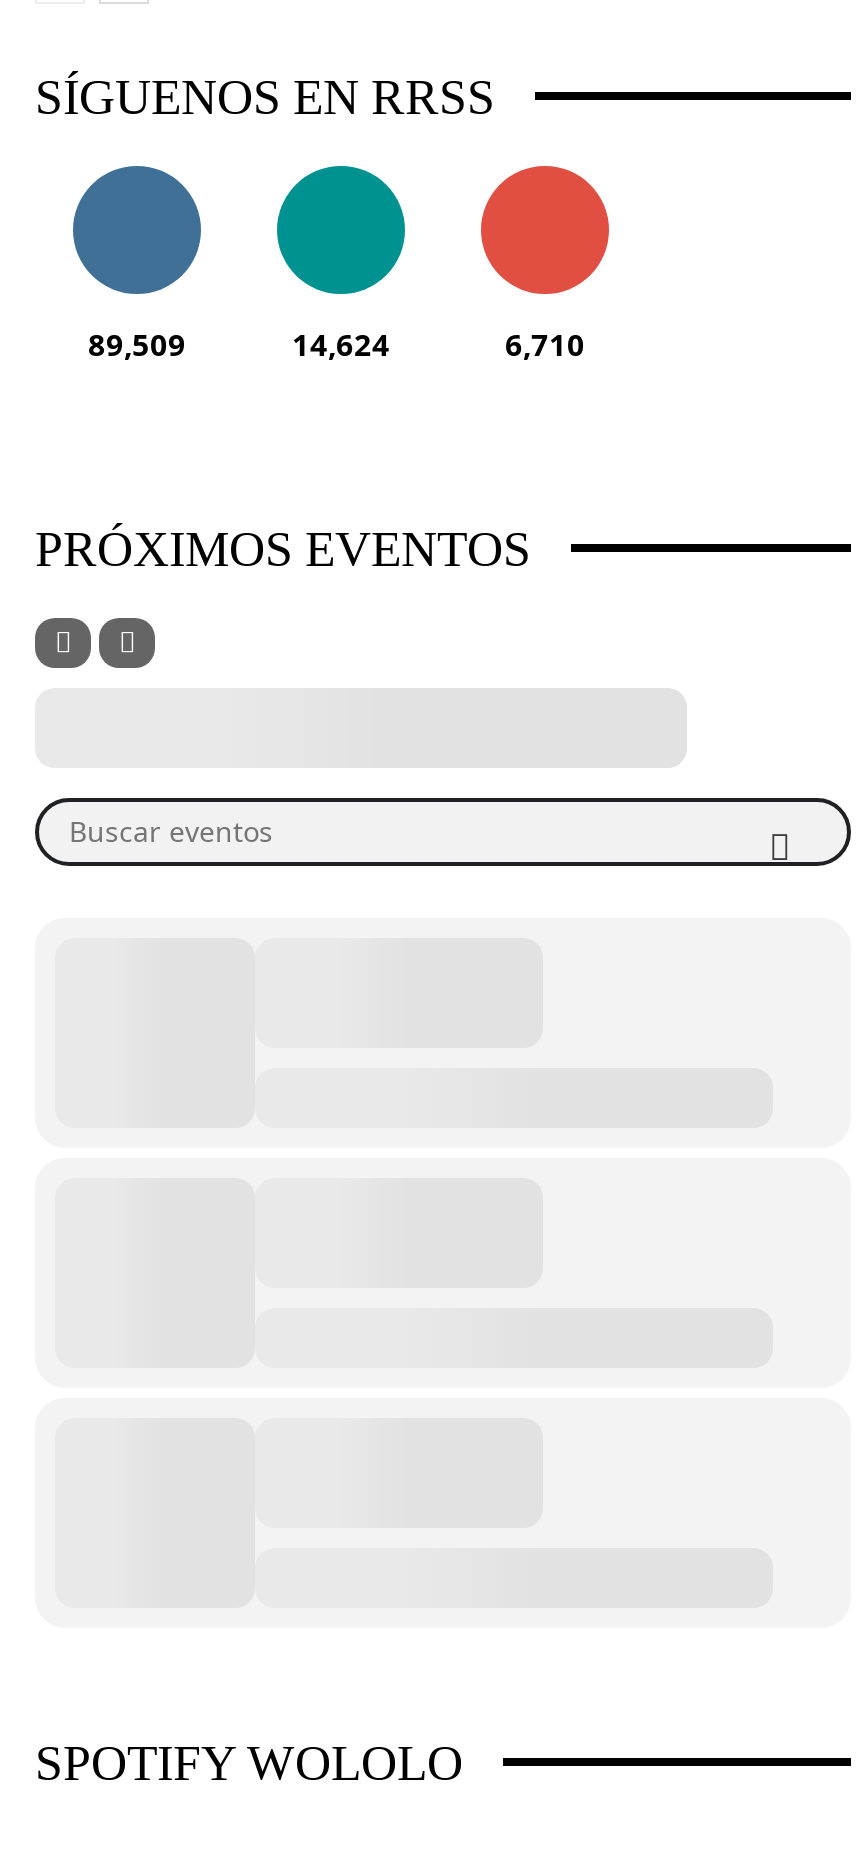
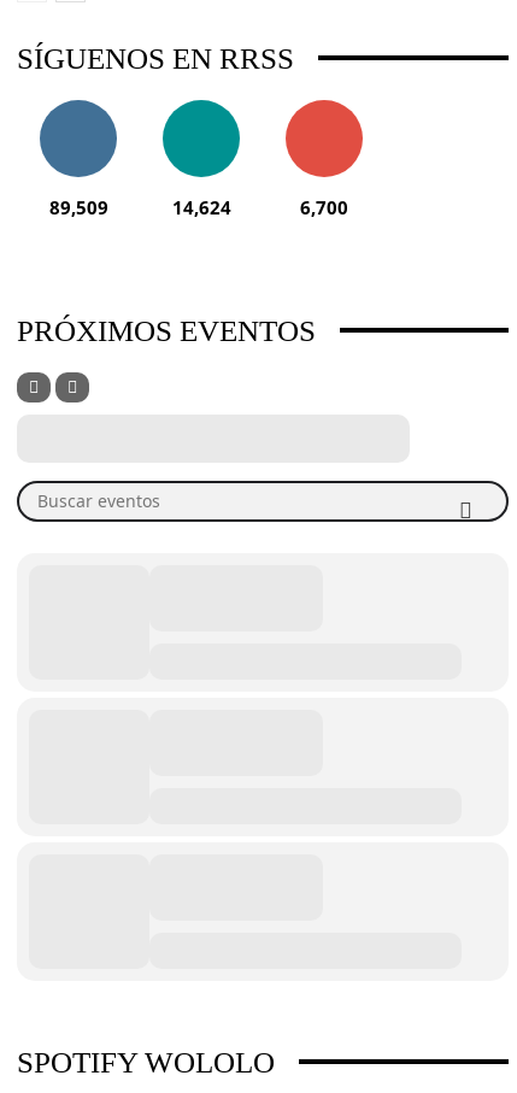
- 6,710
+ 6,700
